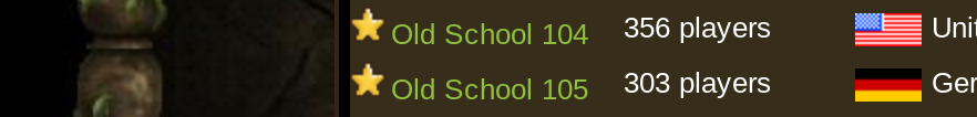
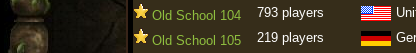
- Old School 104 356 players
+ Old School 104 793 players

- Old School 105 303 players
+ Old School 105 219 players
